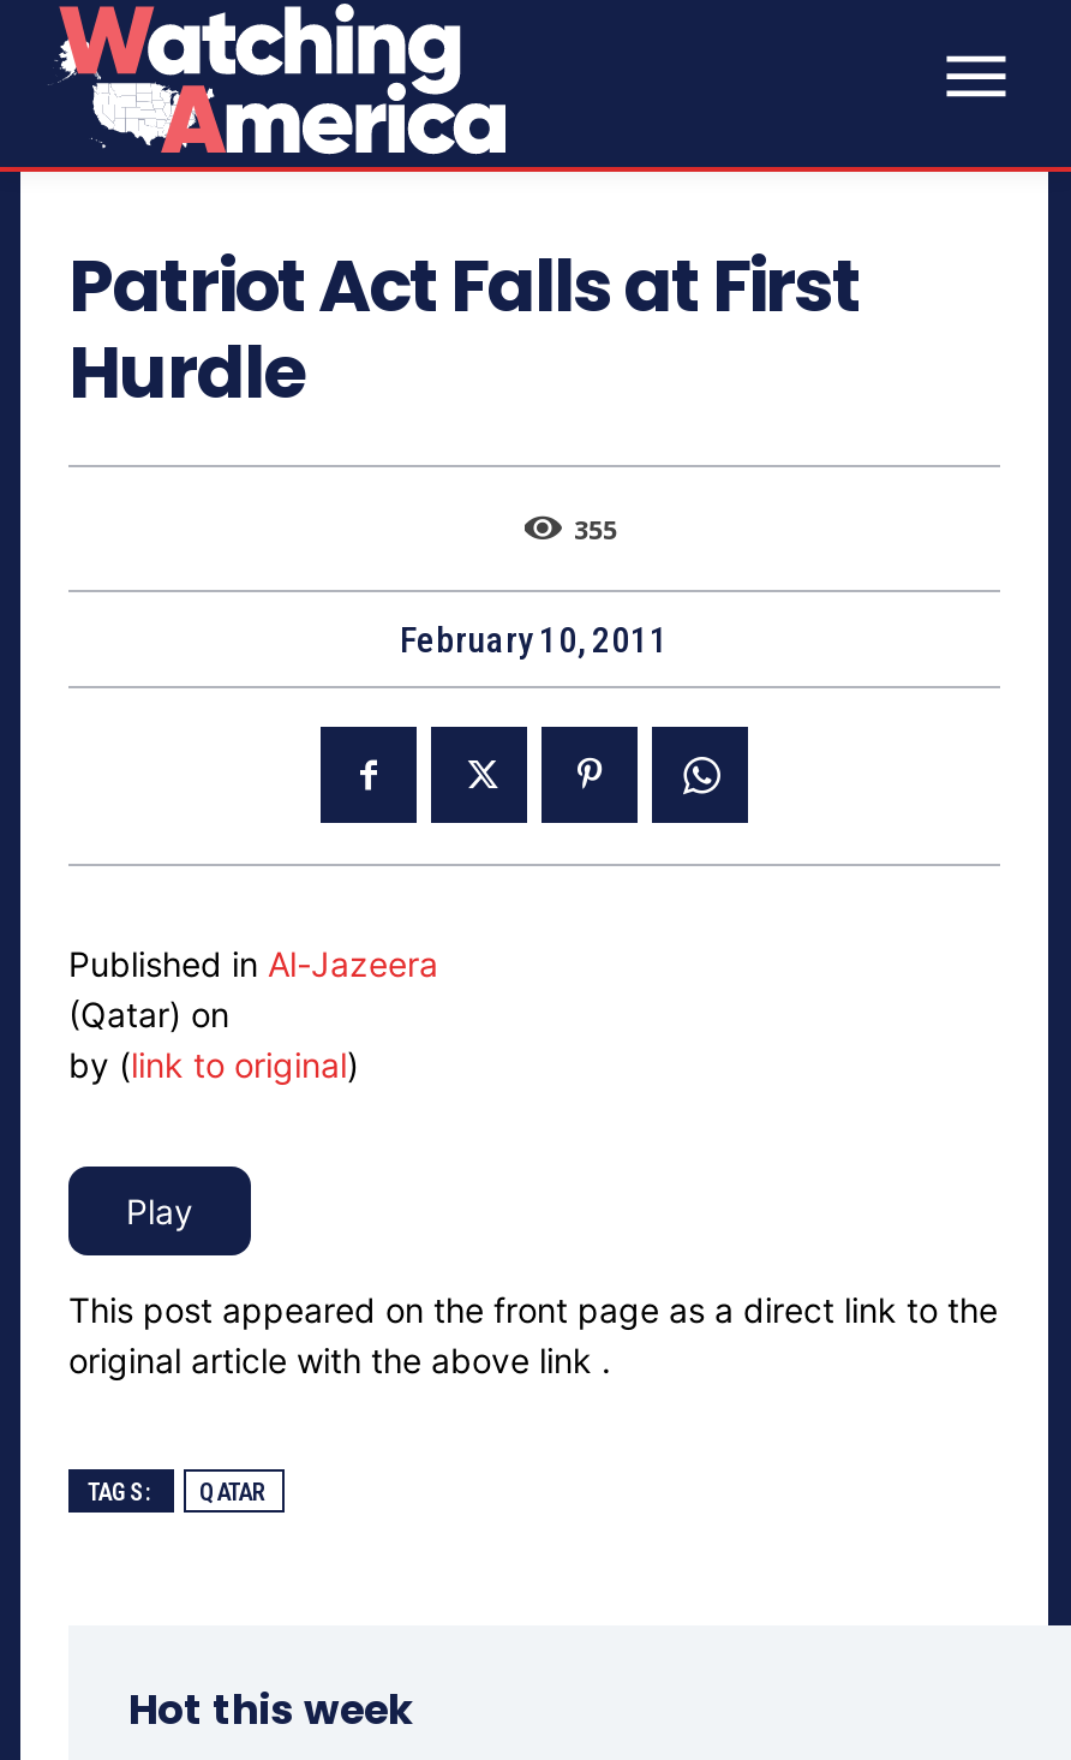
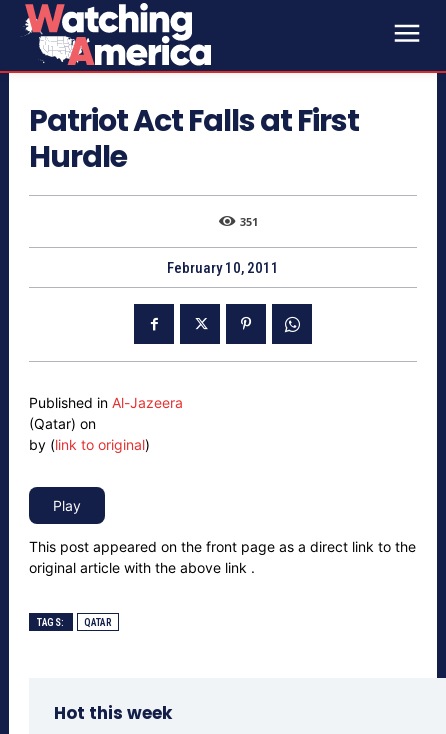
- 355
+ 351
